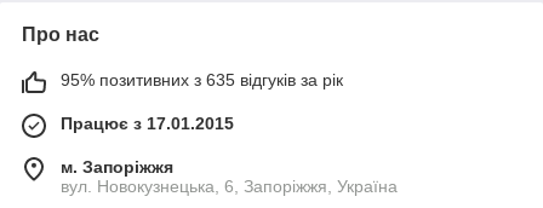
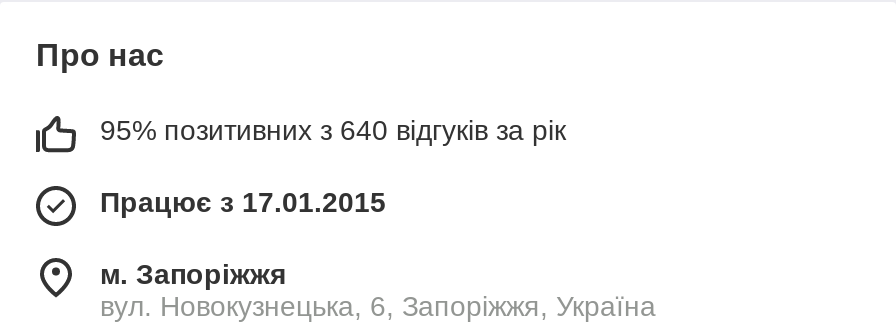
- 95% позитивних з 635 відгуків за рік
+ 95% позитивних з 640 відгуків за рік
